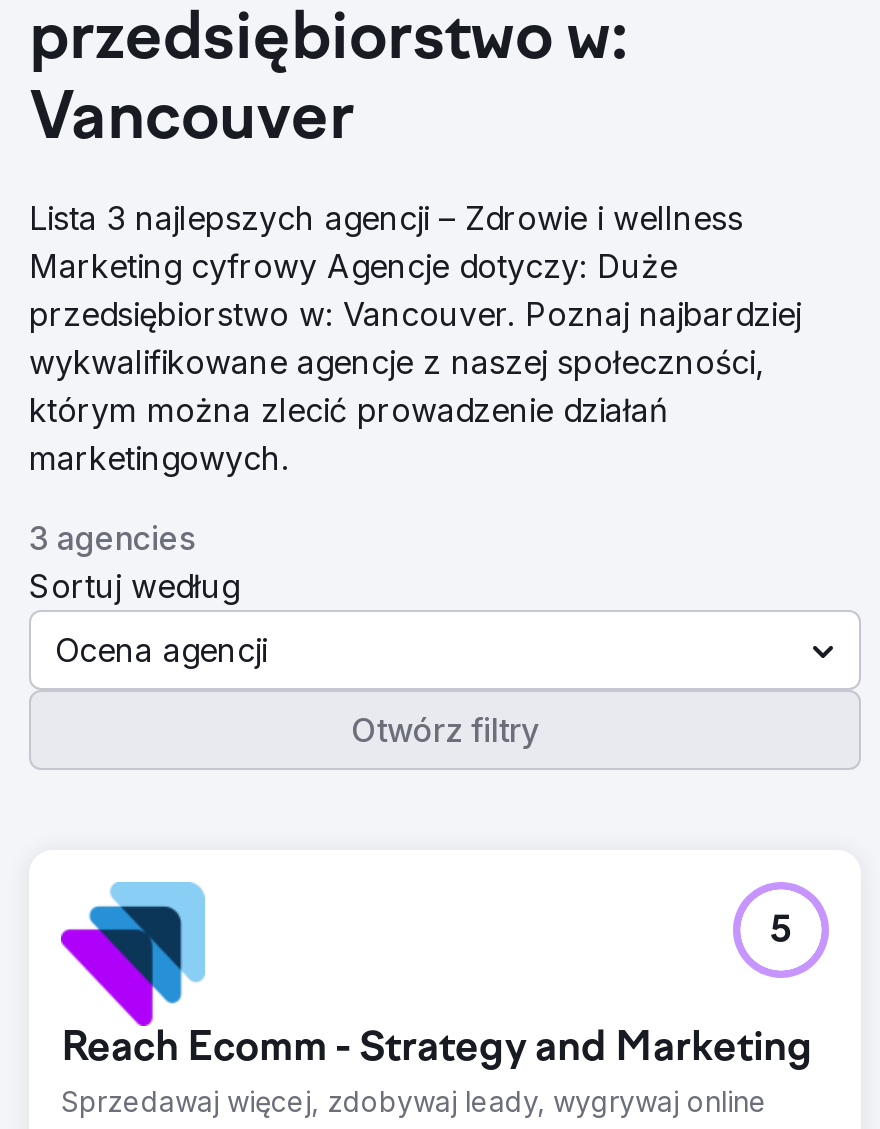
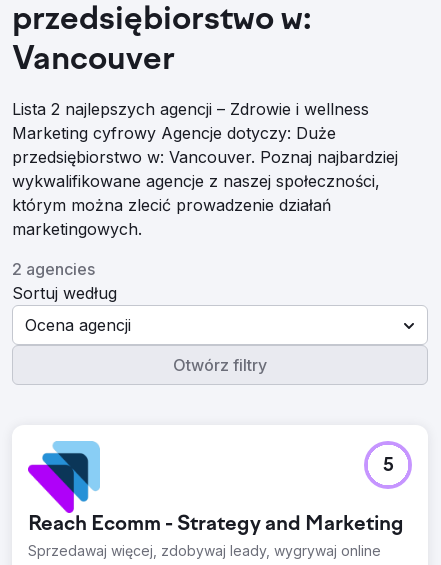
- Lista 3 najlepszych agencji – Zdrowie i wellness
+ Lista 2 najlepszych agencji – Zdrowie i wellness

- 3 agencies
+ 2 agencies
